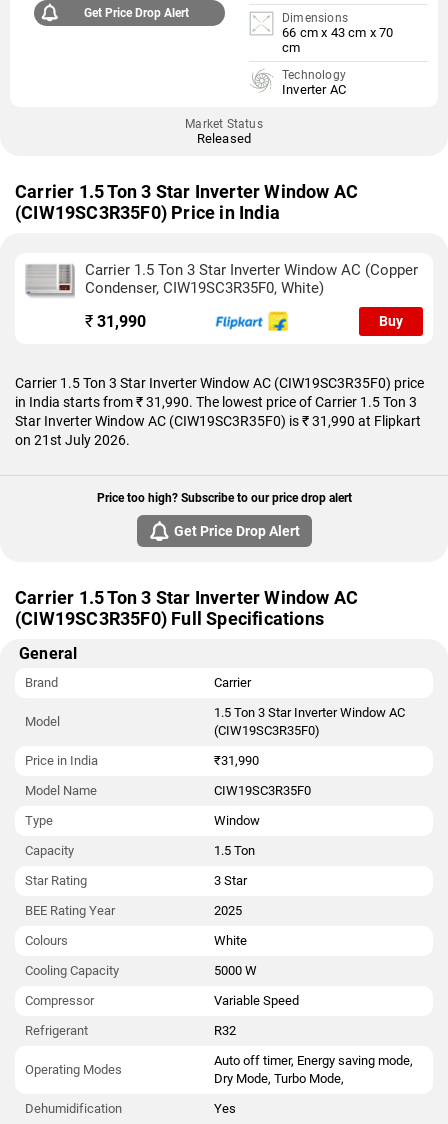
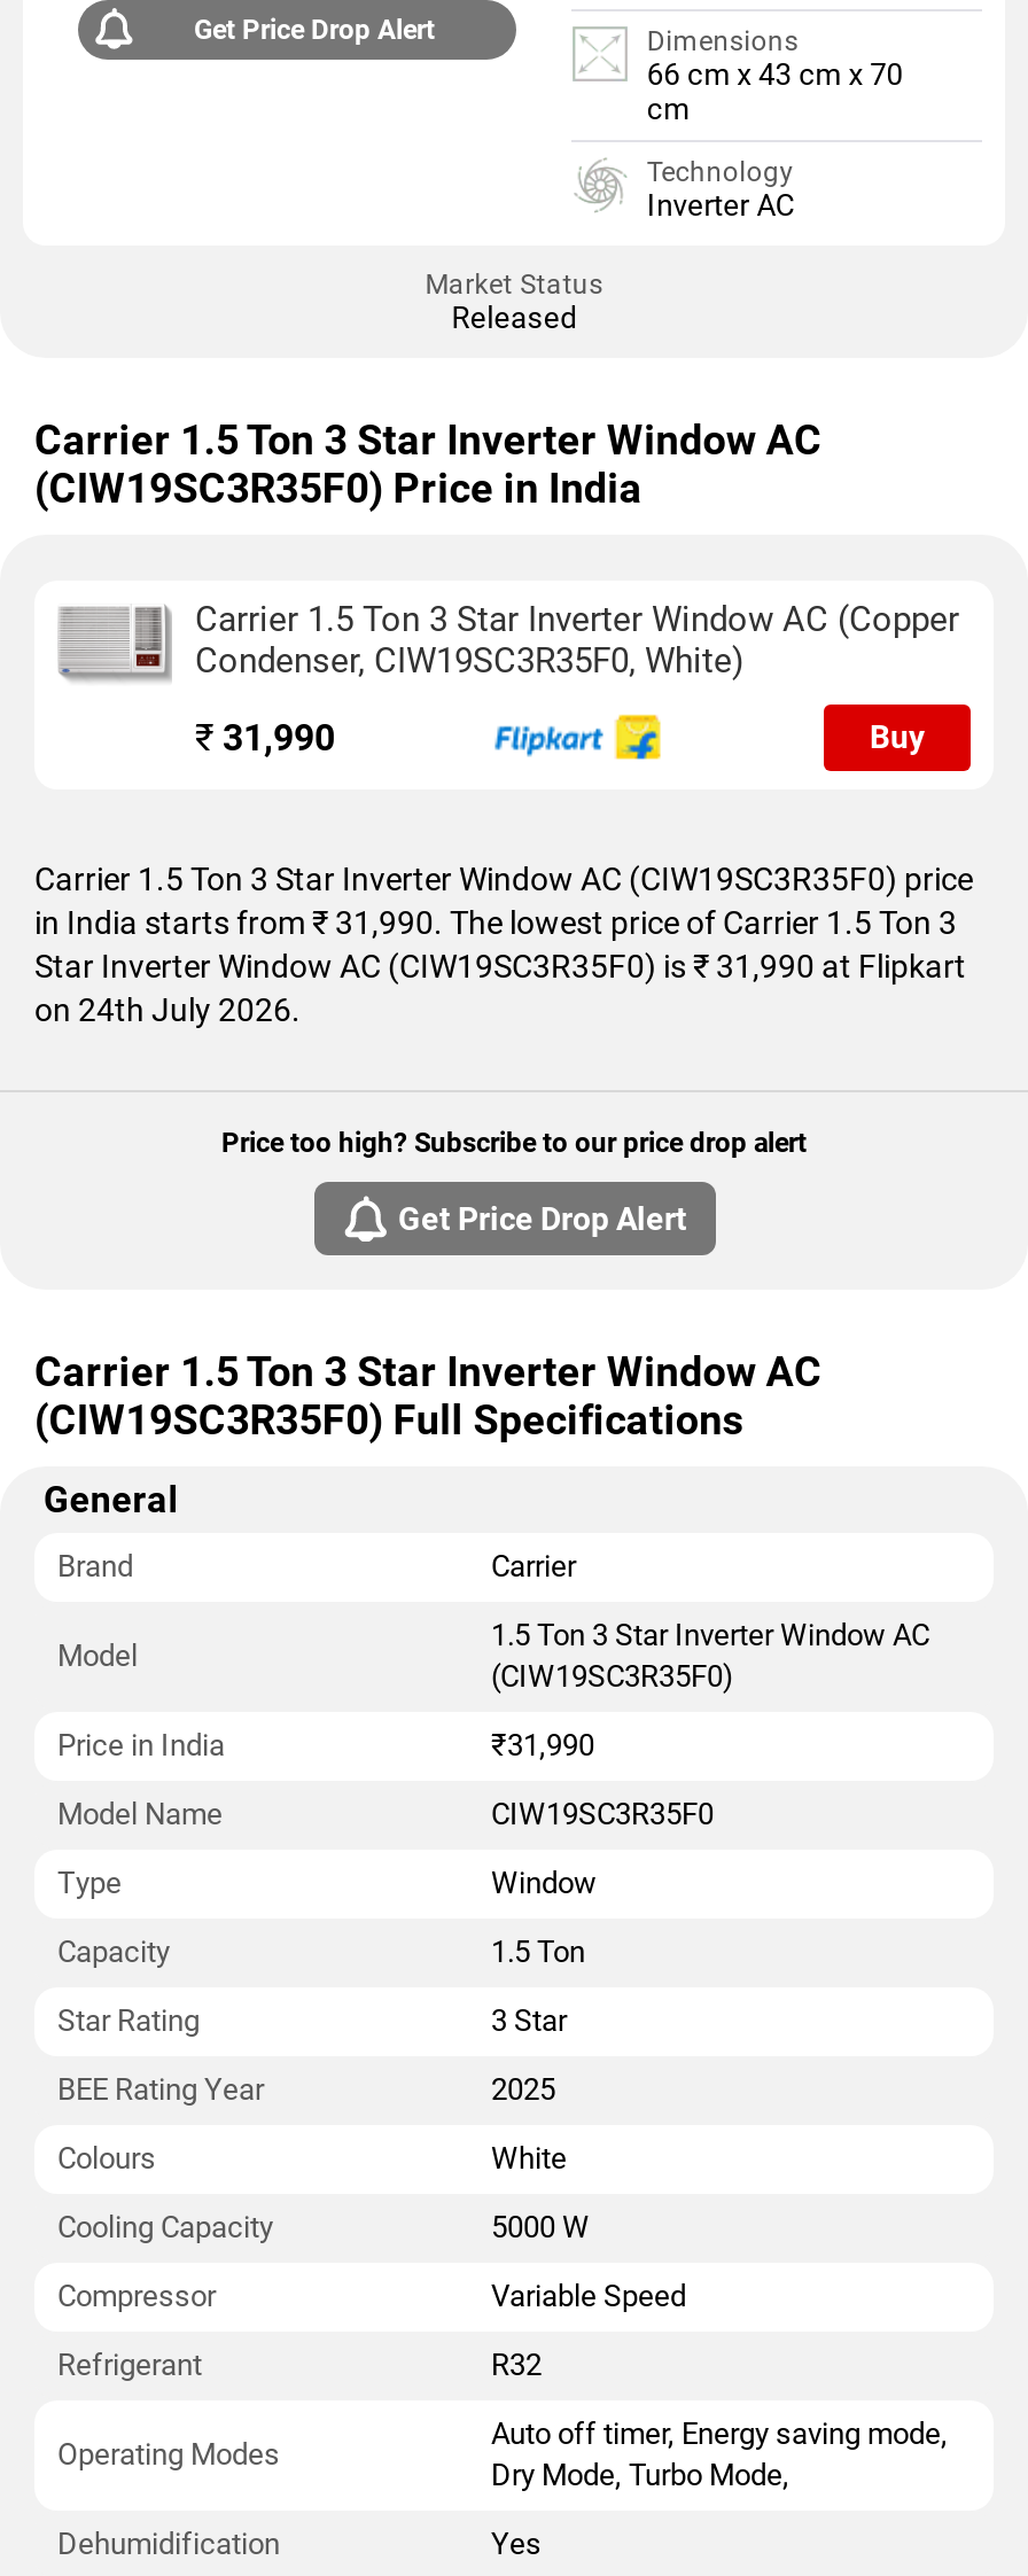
- on 21st July 2026.
+ on 24th July 2026.
